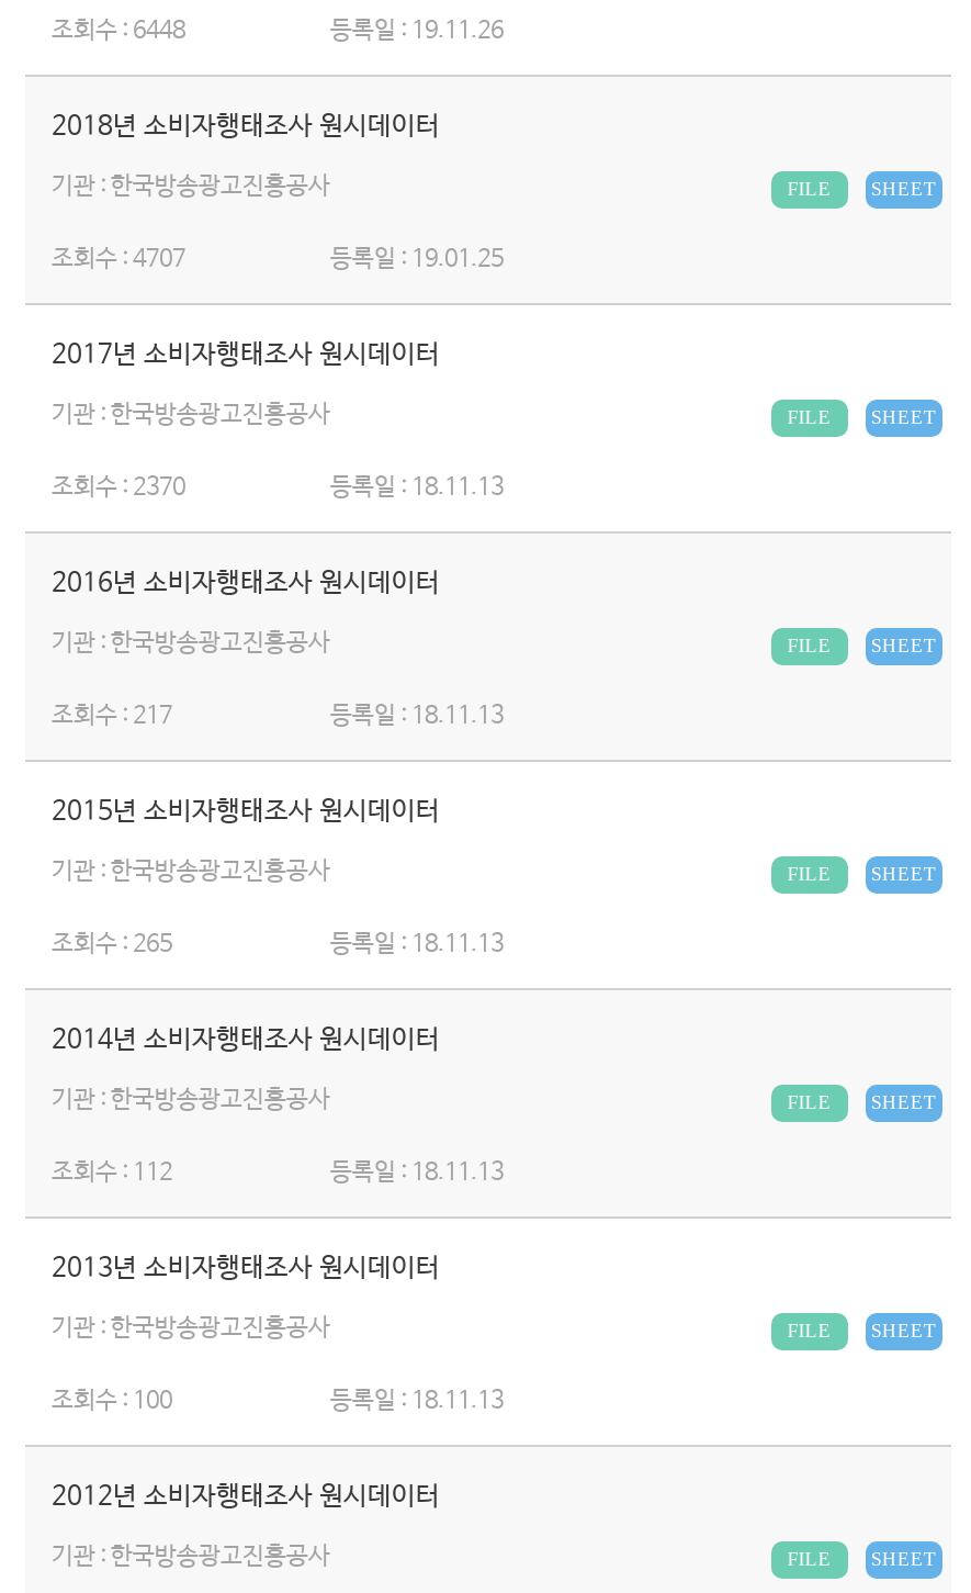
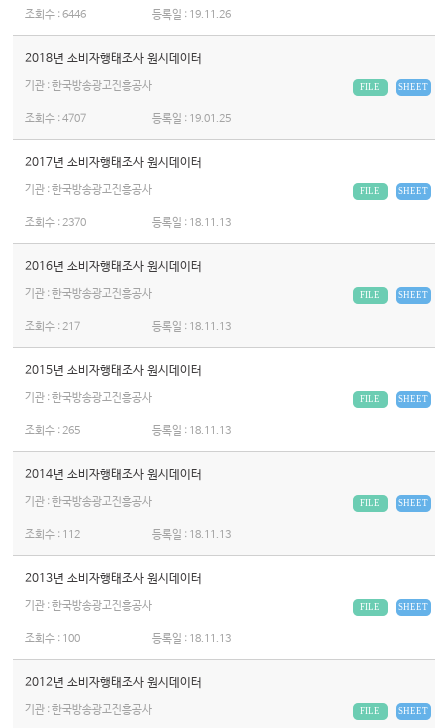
- 조회수 : 6448
+ 조회수 : 6446
